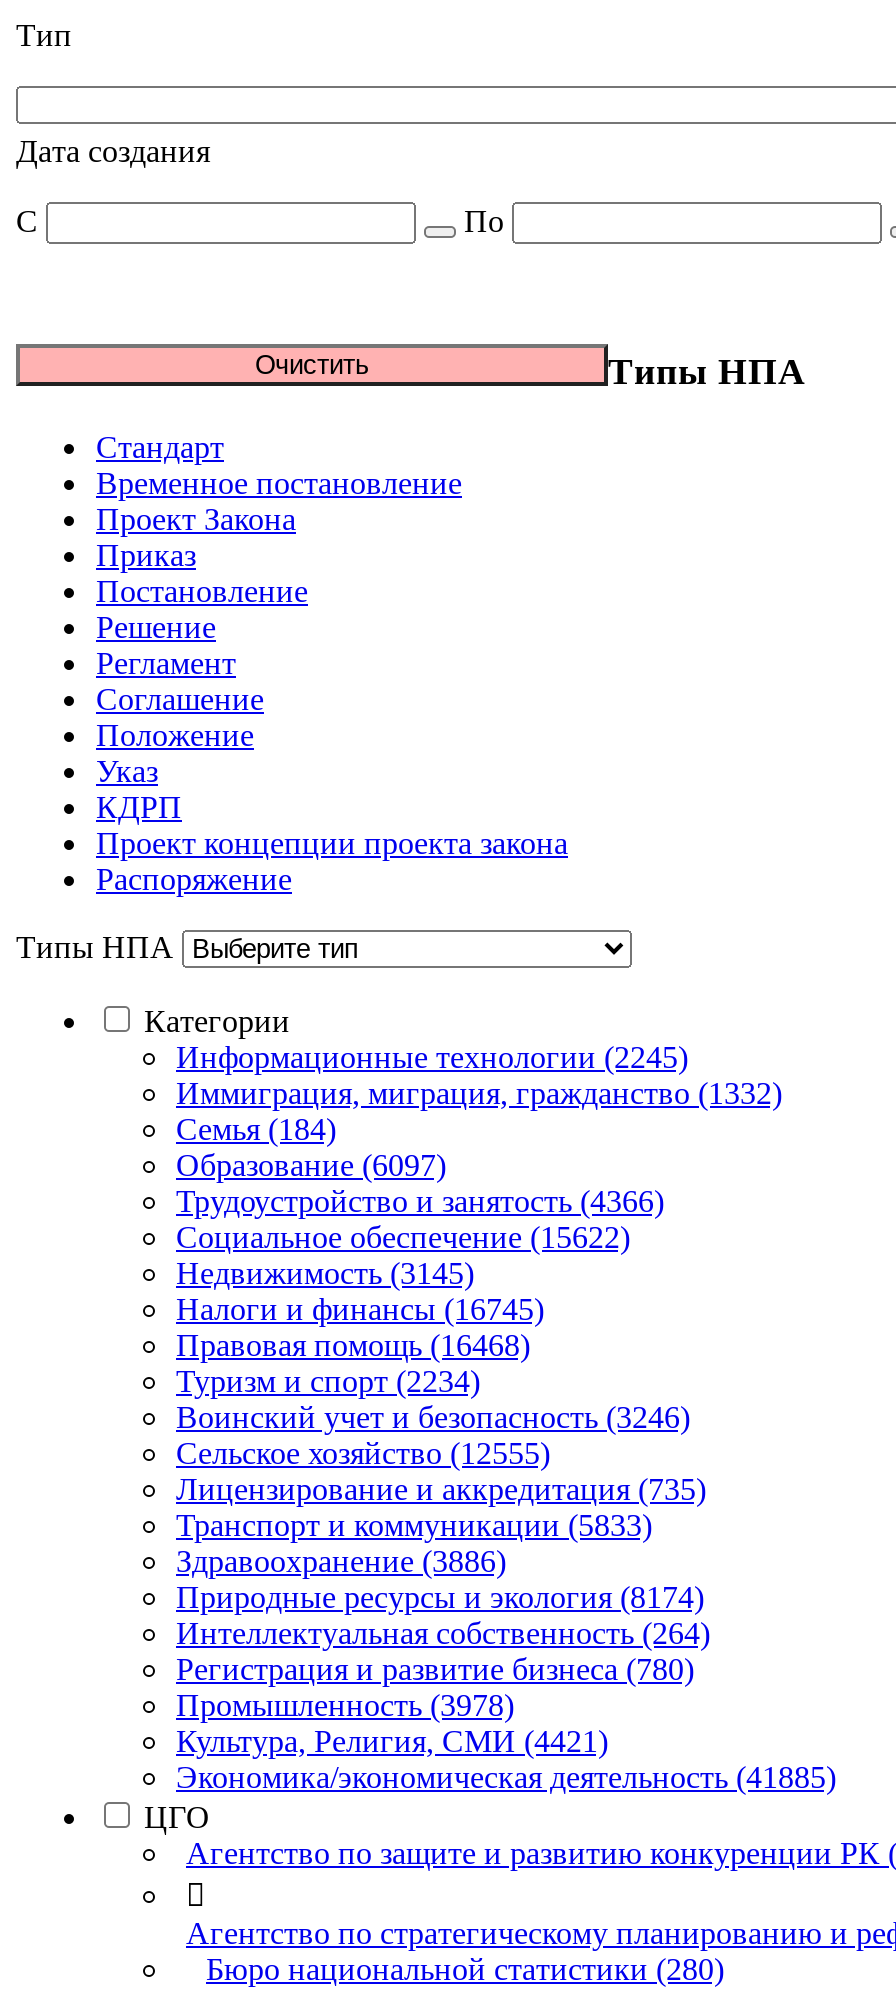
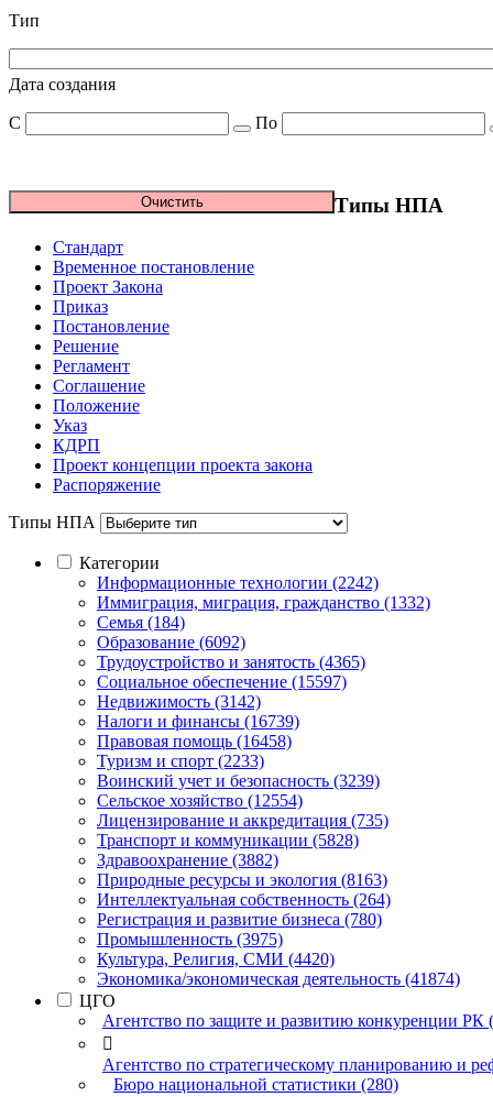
- Информационные технологии (2245)
+ Информационные технологии (2242)

- Образование (6097)
+ Образование (6092)

- Трудоустройство и занятость (4366)
+ Трудоустройство и занятость (4365)

- Социальное обеспечение (15622)
+ Социальное обеспечение (15597)

- Недвижимость (3145)
+ Недвижимость (3142)

- Налоги и финансы (16745)
+ Налоги и финансы (16739)

- Правовая помощь (16468)
+ Правовая помощь (16458)

- Туризм и спорт (2234)
+ Туризм и спорт (2233)

- Воинский учет и безопасность (3246)
+ Воинский учет и безопасность (3239)

- Сельское хозяйство (12555)
+ Сельское хозяйство (12554)

- Транспорт и коммуникации (5833)
+ Транспорт и коммуникации (5828)

- Здравоохранение (3886)
+ Здравоохранение (3882)

- Природные ресурсы и экология (8174)
+ Природные ресурсы и экология (8163)

- Промышленность (3978)
+ Промышленность (3975)

- Культура, Религия, СМИ (4421)
+ Культура, Религия, СМИ (4420)

- Экономика/экономическая деятельность (41885)
+ Экономика/экономическая деятельность (41874)
